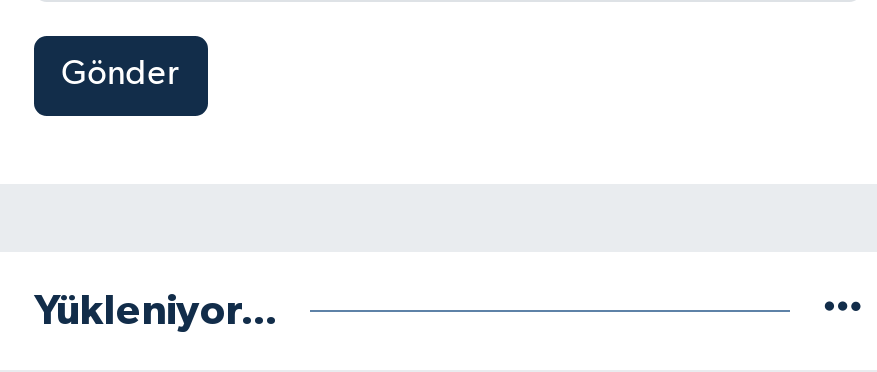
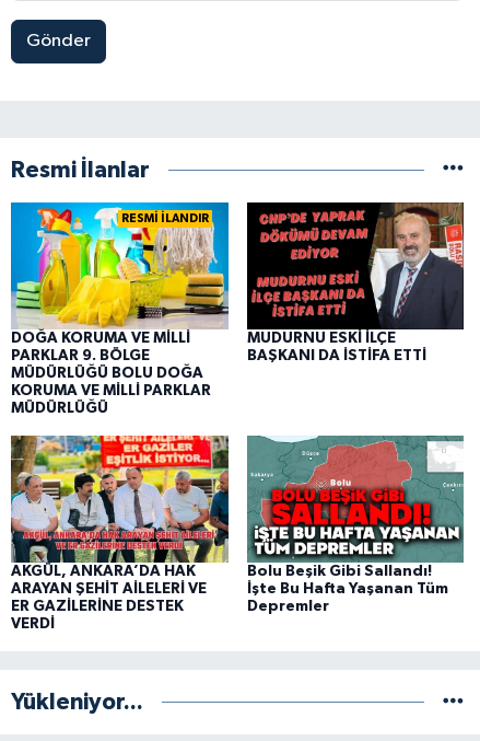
+ [image]
+ Resmi İlanlar
+ RESMİ İLANDIR

+ [image]
+ AKGÜL, ANKARA’DA HAK
+ ARAYAN ŞEHİT AİLELERİ VE
+ ER GAZİLERİNE DESTEK
+ VERDİ

+ DOĞA KORUMA VE MİLLİ
+ PARKLAR 9. BÖLGE
+ MÜDÜRLÜĞÜ BOLU DOĞA
+ KORUMA VE MİLLİ PARKLAR
+ MÜDÜRLÜĞÜ

+ [image]
+ MUDURNU ESKİ İLÇE
+ BAŞKANI DA İSTİFA ETTİ

+ [image]
+ Bolu Beşik Gibi Sallandı!
+ İşte Bu Hafta Yaşanan Tüm
+ Depremler
